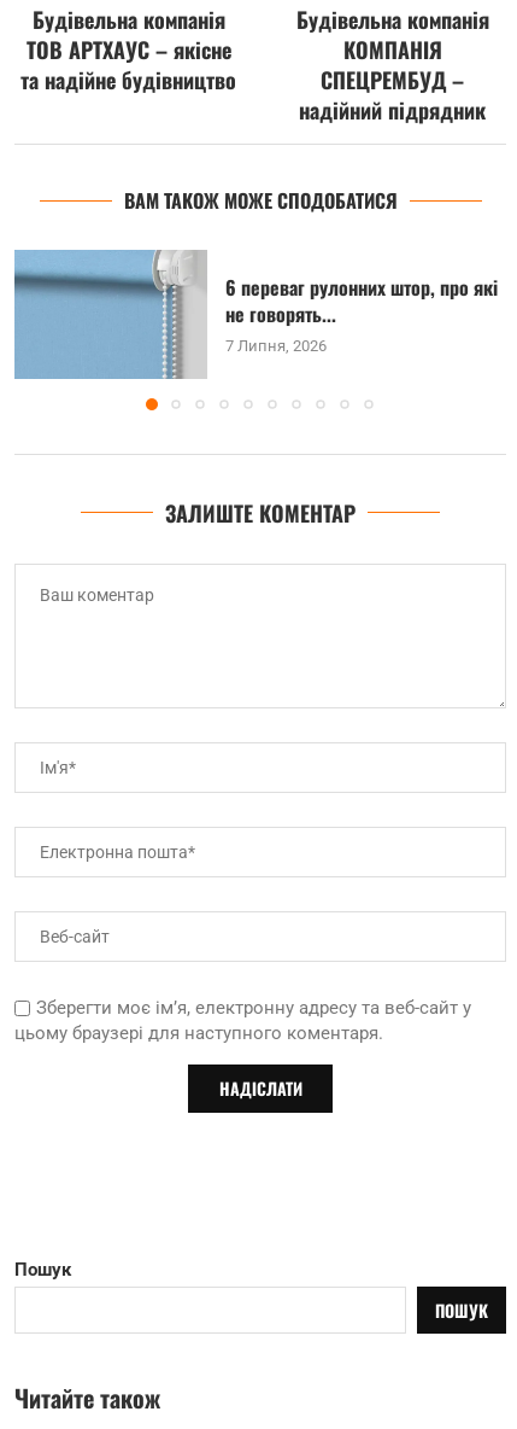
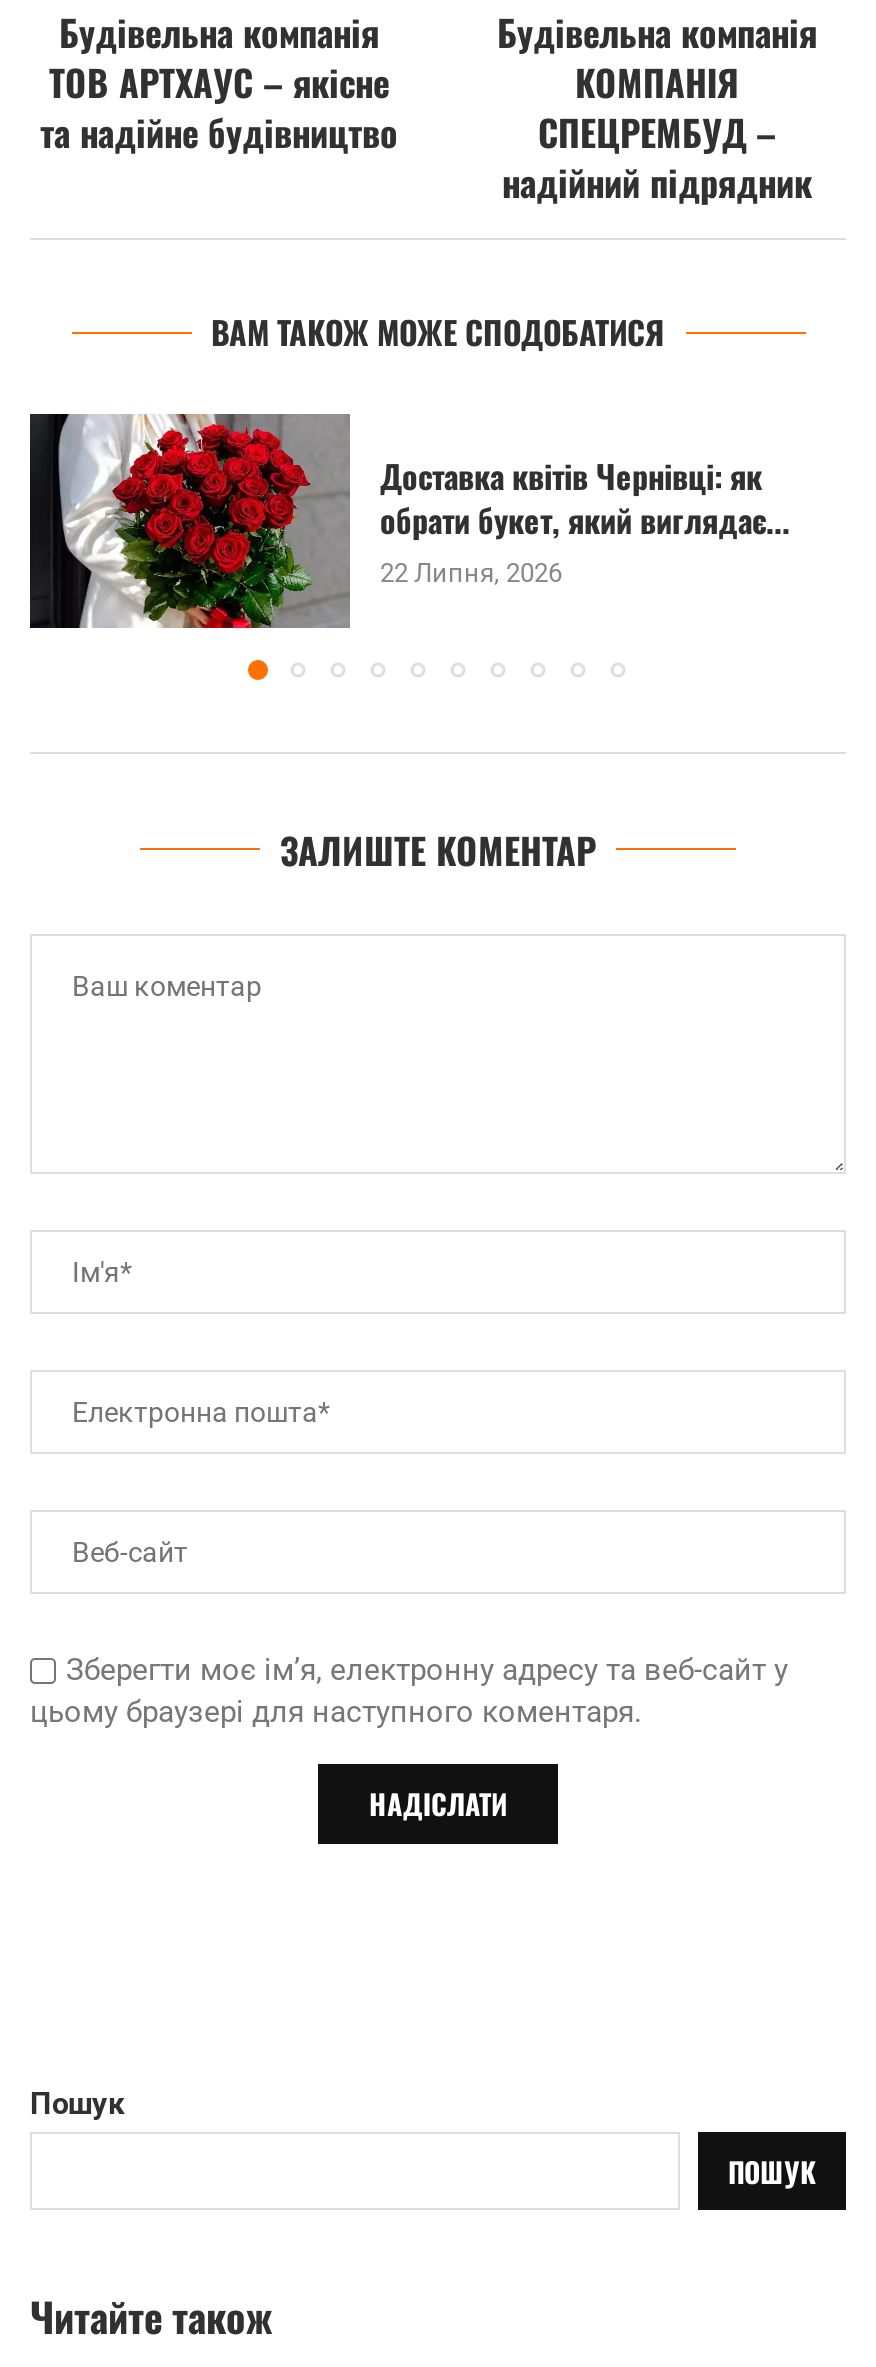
- [image]
- 6 переваг рулонних штор, про які
- не говорять...
- 7 Липня, 2026
+ [image]
+ Доставка квітів Чернівці: як
+ обрати букет, який виглядає...
+ 22 Липня, 2026
